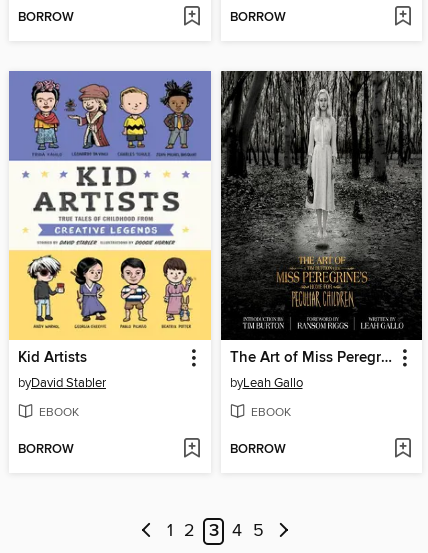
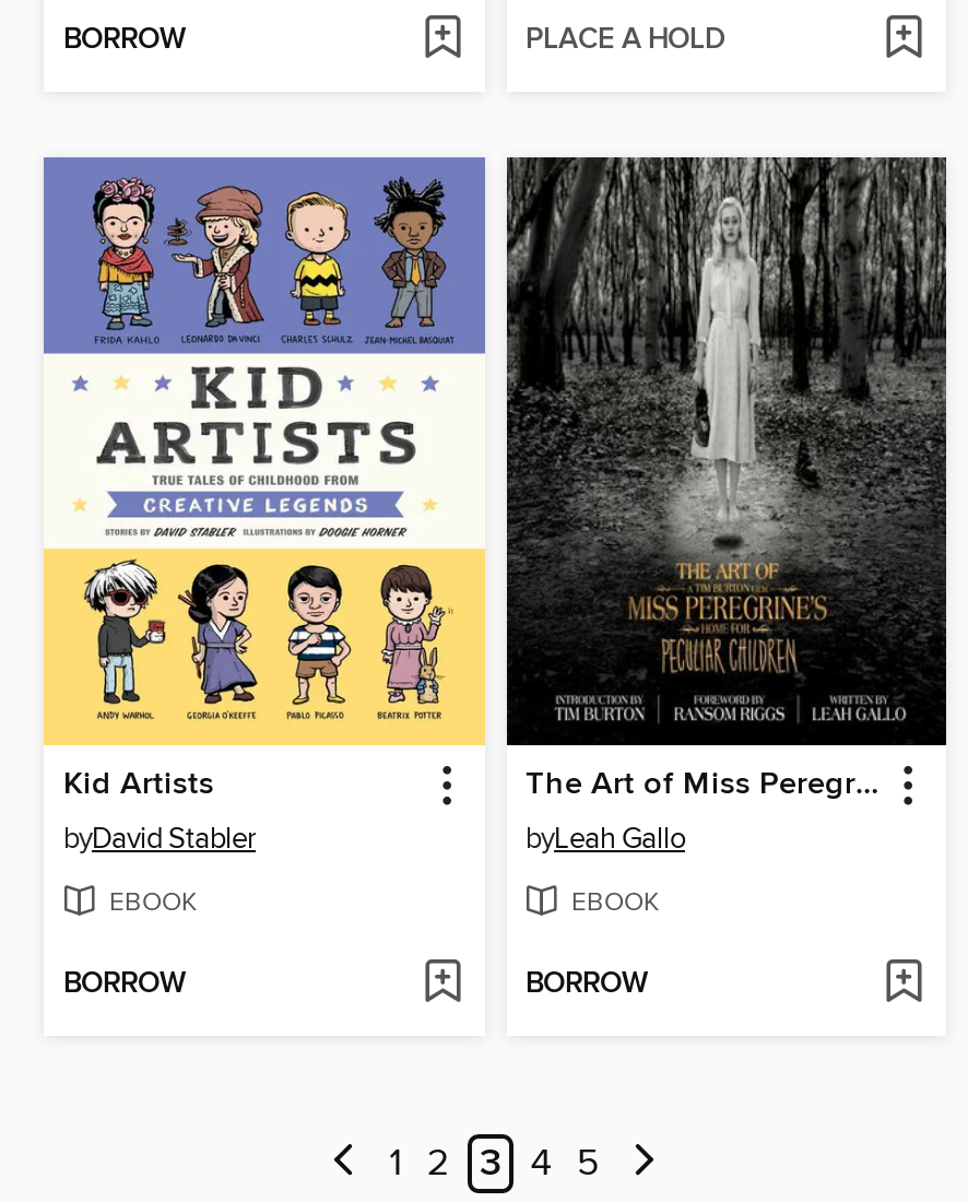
- BORROW
+ PLACE A HOLD
